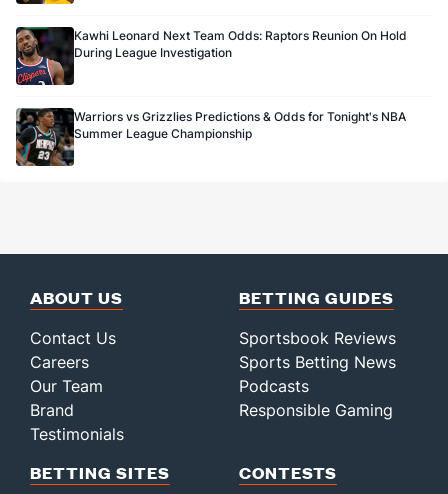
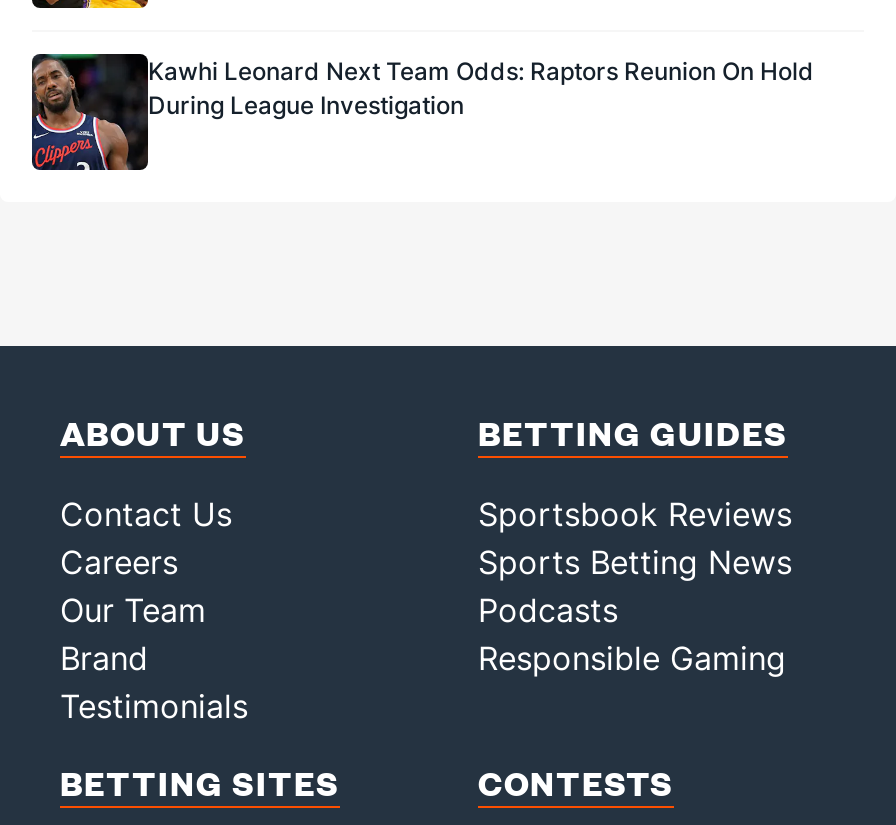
- [image]
- Warriors vs Grizzlies Predictions & Odds for Tonight's NBA
- Summer League Championship
